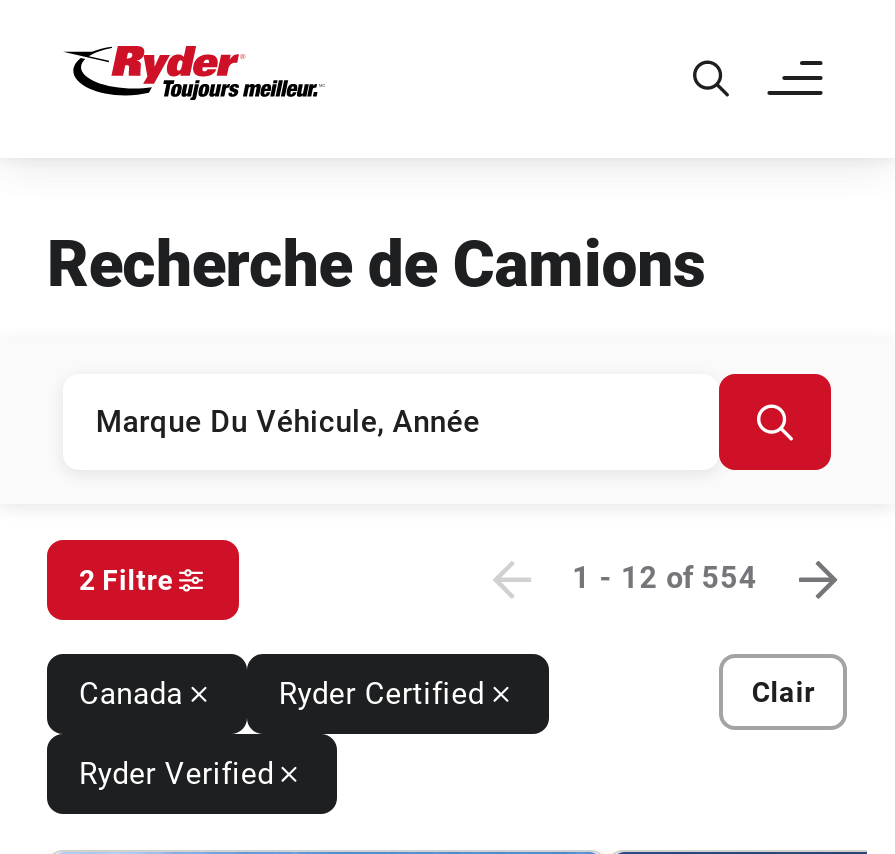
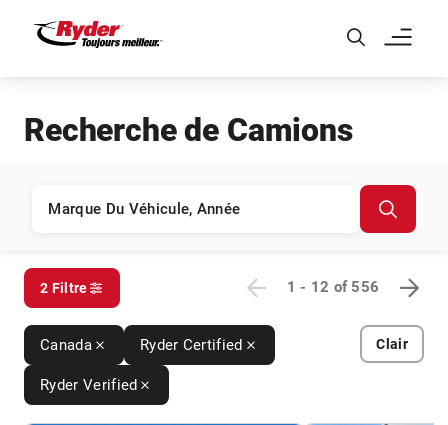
- 1 - 12 of 554
+ 1 - 12 of 556
